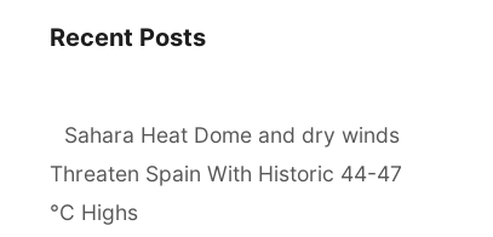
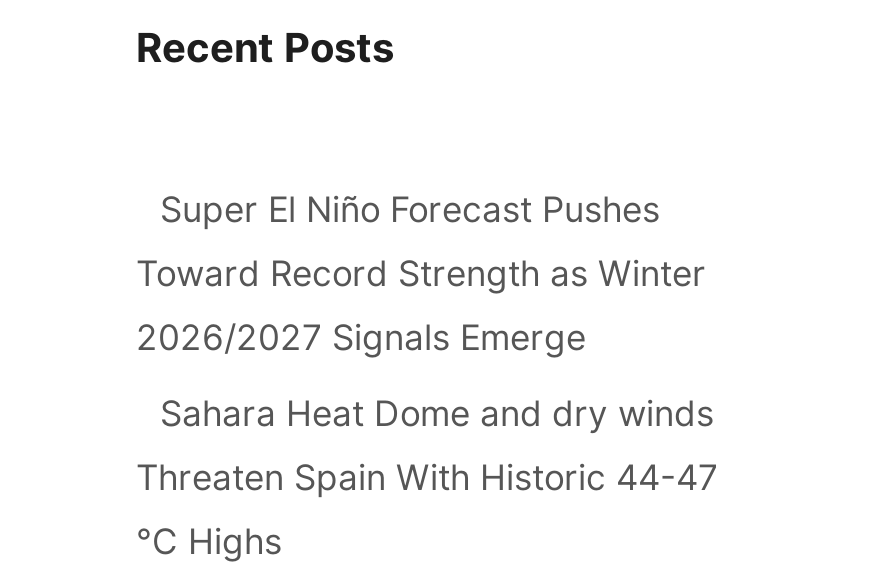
+ Super El Niño Forecast Pushes
+ Toward Record Strength as Winter
+ 2026/2027 Signals Emerge
